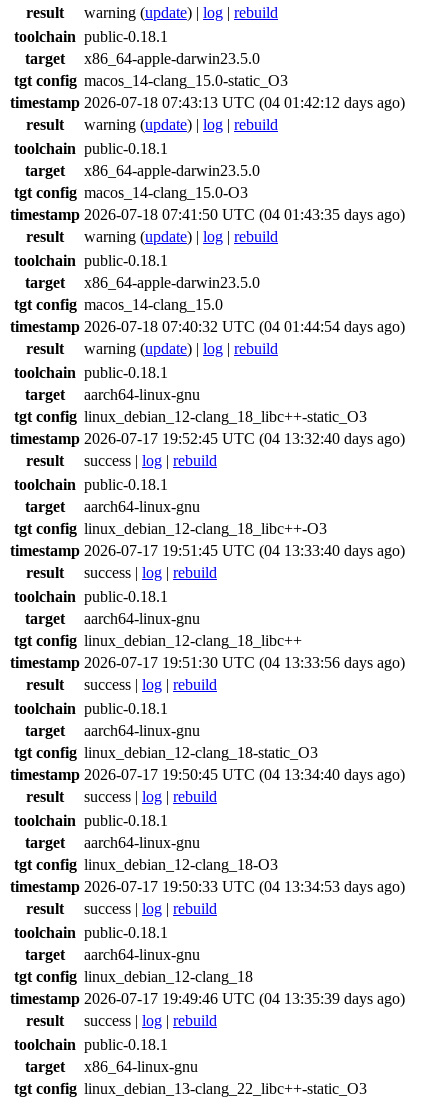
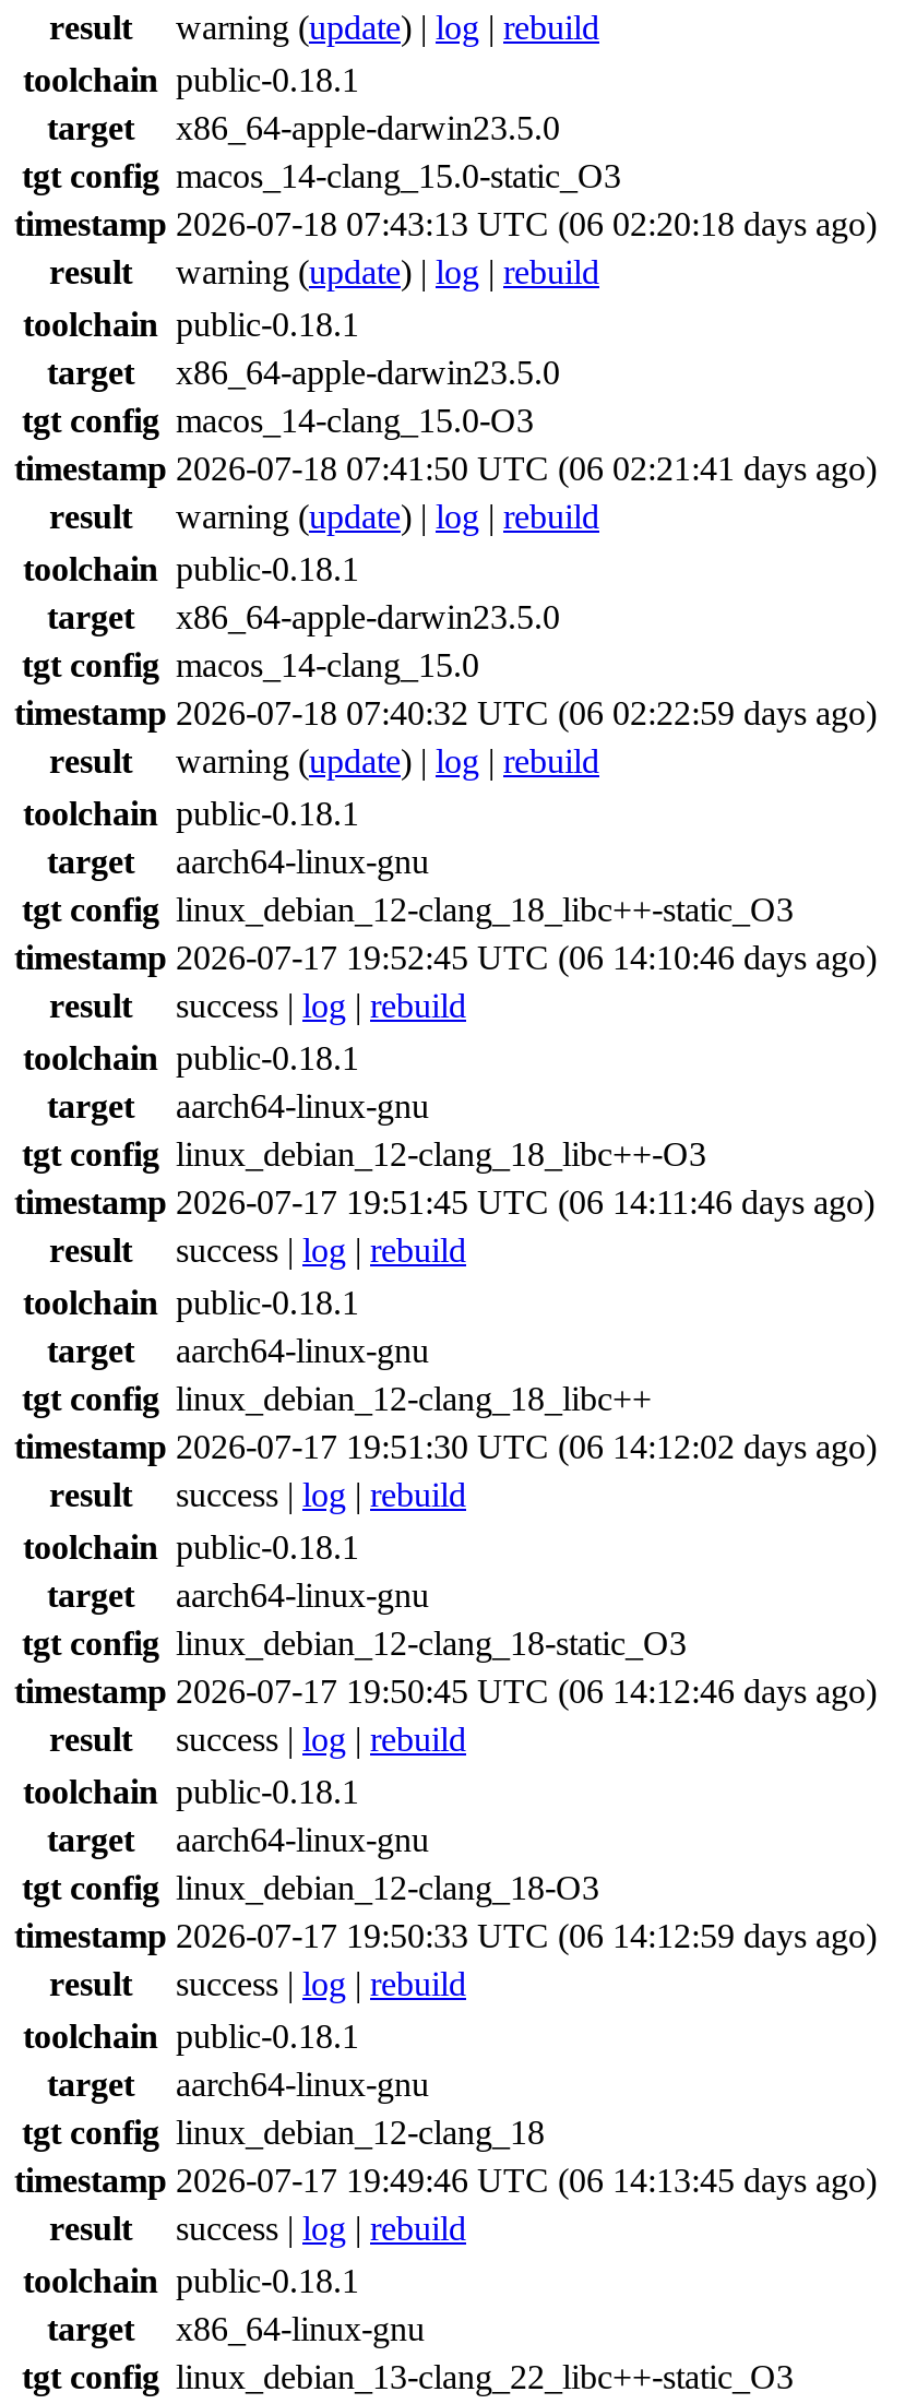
- timestamp 2026-07-18 07:43:13 UTC (04 01:42:12 days ago)
+ timestamp 2026-07-18 07:43:13 UTC (06 02:20:18 days ago)

- timestamp 2026-07-18 07:41:50 UTC (04 01:43:35 days ago)
+ timestamp 2026-07-18 07:41:50 UTC (06 02:21:41 days ago)

- timestamp 2026-07-18 07:40:32 UTC (04 01:44:54 days ago)
+ timestamp 2026-07-18 07:40:32 UTC (06 02:22:59 days ago)

- timestamp 2026-07-17 19:52:45 UTC (04 13:32:40 days ago)
+ timestamp 2026-07-17 19:52:45 UTC (06 14:10:46 days ago)

- timestamp 2026-07-17 19:51:45 UTC (04 13:33:40 days ago)
+ timestamp 2026-07-17 19:51:45 UTC (06 14:11:46 days ago)

- timestamp 2026-07-17 19:51:30 UTC (04 13:33:56 days ago)
+ timestamp 2026-07-17 19:51:30 UTC (06 14:12:02 days ago)

- timestamp 2026-07-17 19:50:45 UTC (04 13:34:40 days ago)
+ timestamp 2026-07-17 19:50:45 UTC (06 14:12:46 days ago)

- timestamp 2026-07-17 19:50:33 UTC (04 13:34:53 days ago)
+ timestamp 2026-07-17 19:50:33 UTC (06 14:12:59 days ago)

- timestamp 2026-07-17 19:49:46 UTC (04 13:35:39 days ago)
+ timestamp 2026-07-17 19:49:46 UTC (06 14:13:45 days ago)
